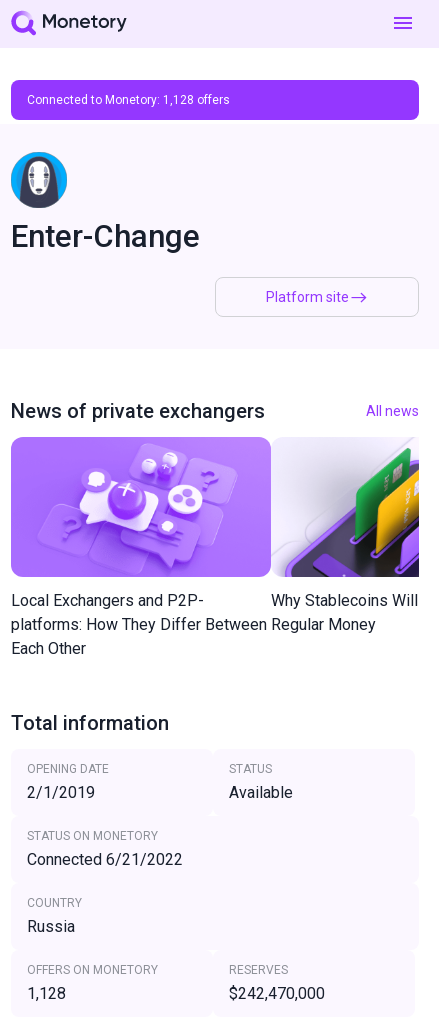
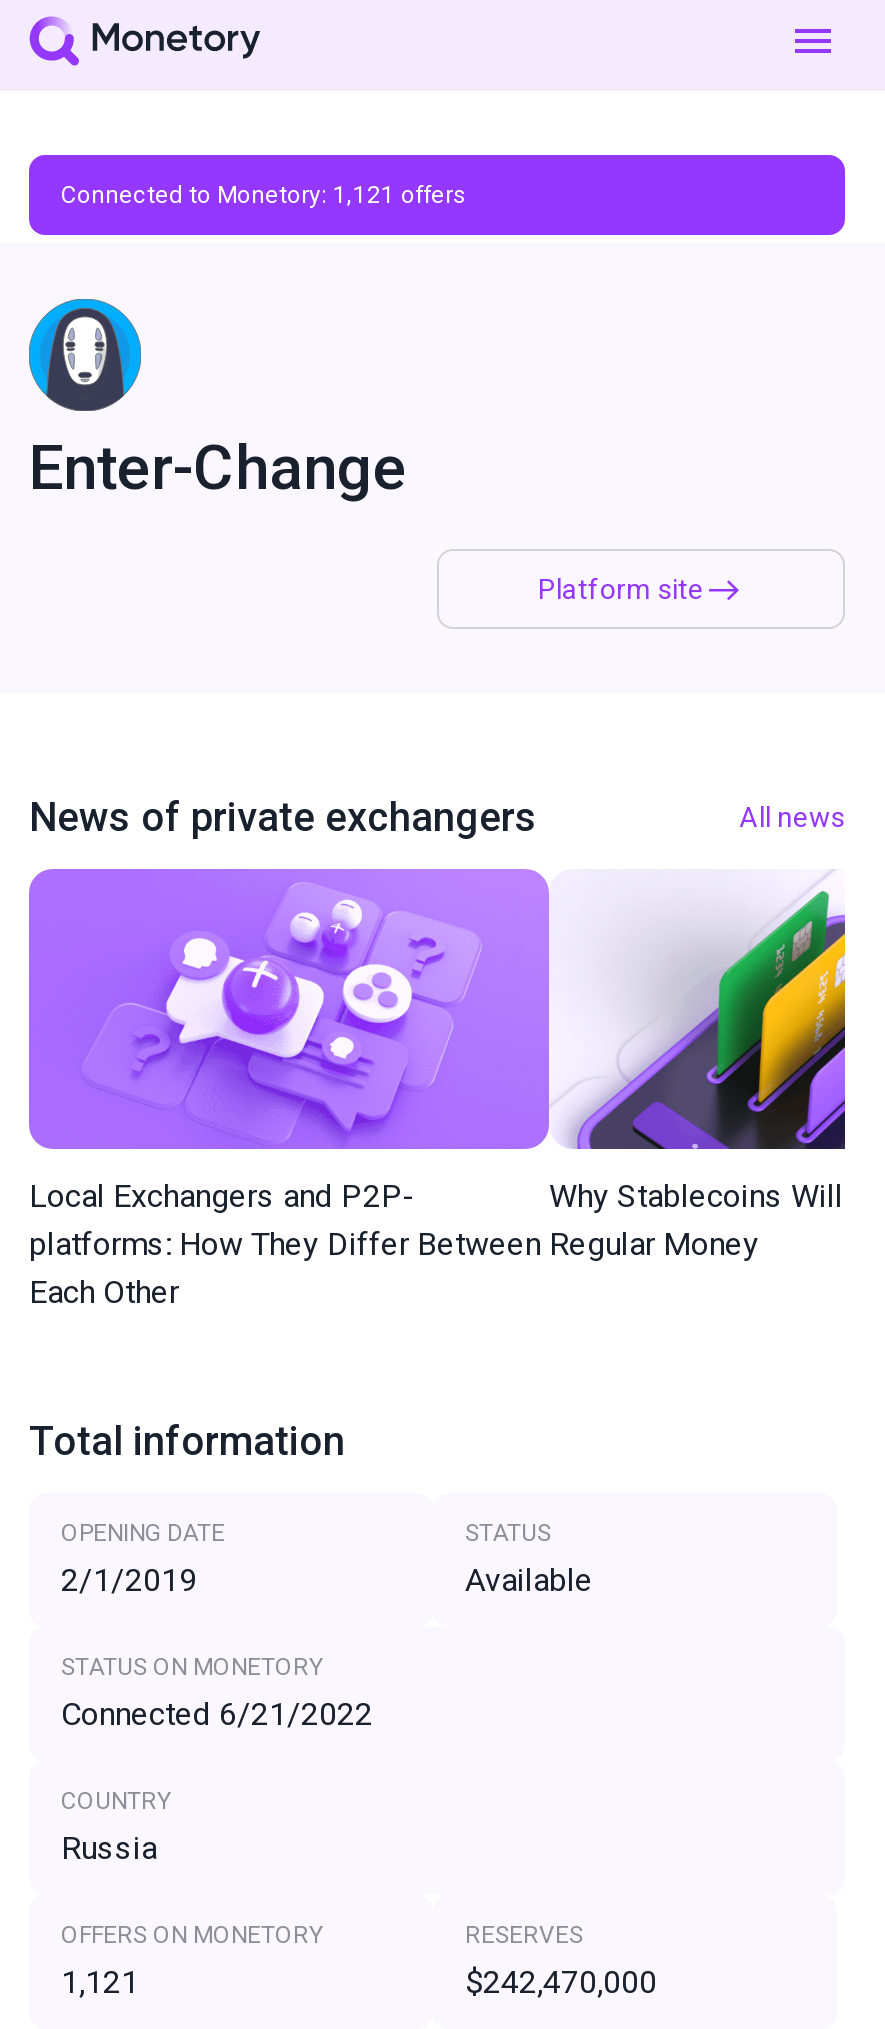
- Connected to Monetory: 1,128 offers
+ Connected to Monetory: 1,121 offers

- 1,128
+ 1,121
